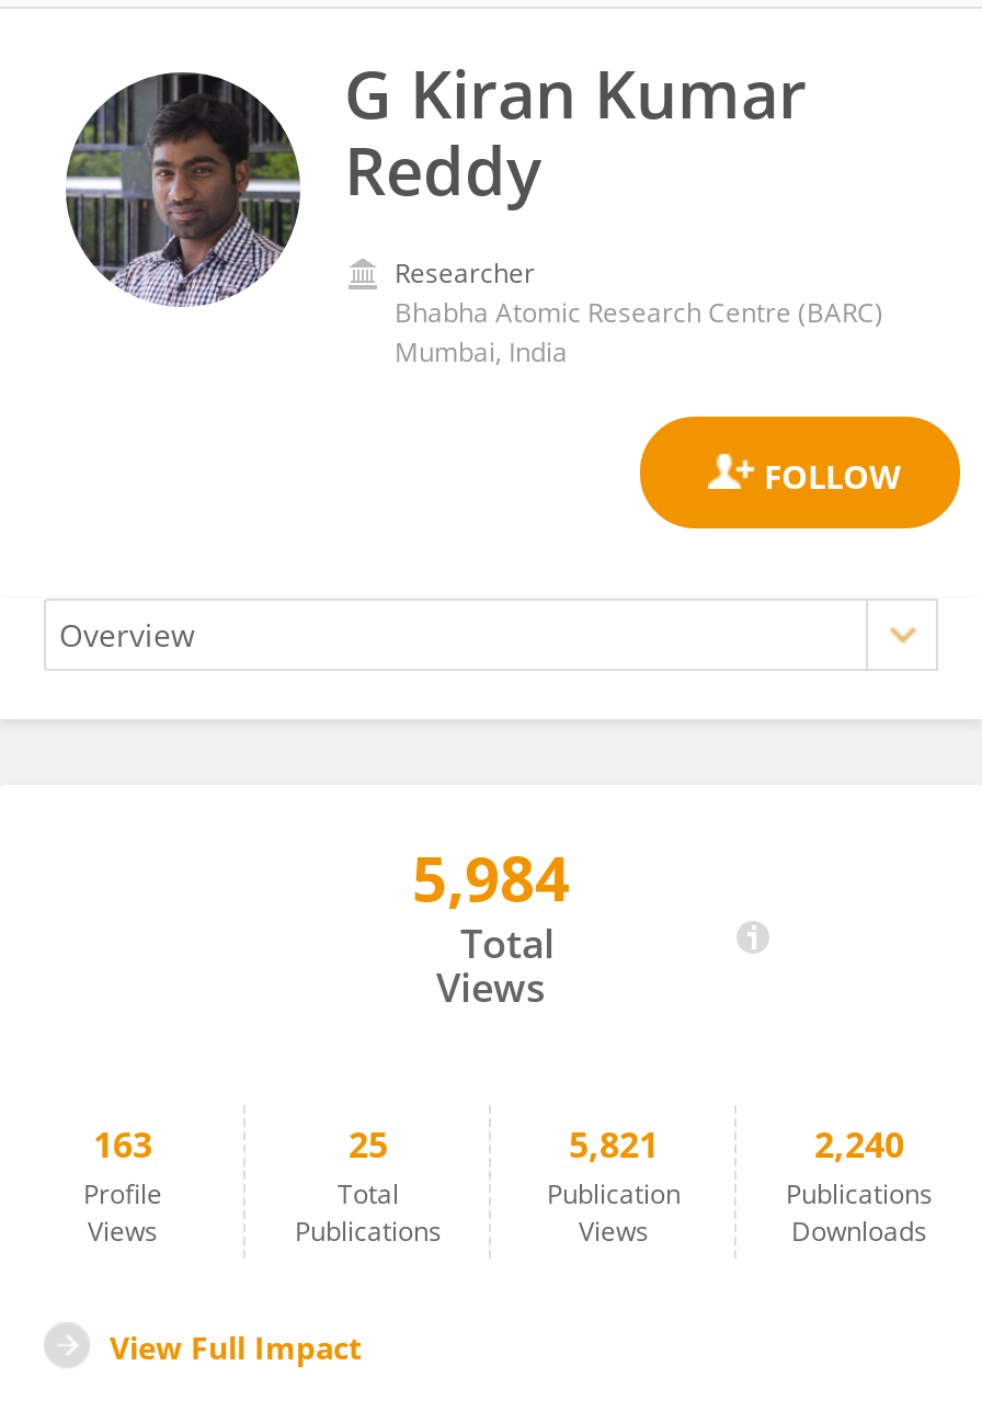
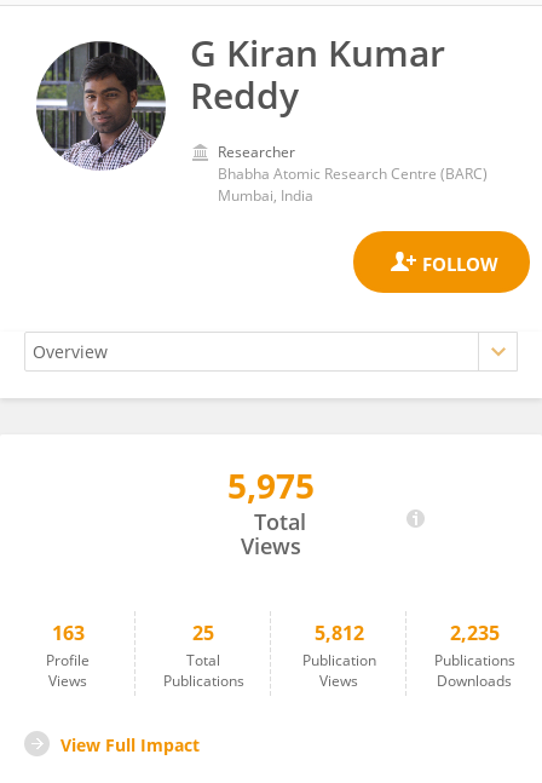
- 5,984
+ 5,975

- 5,821
+ 5,812

- 2,240
+ 2,235
